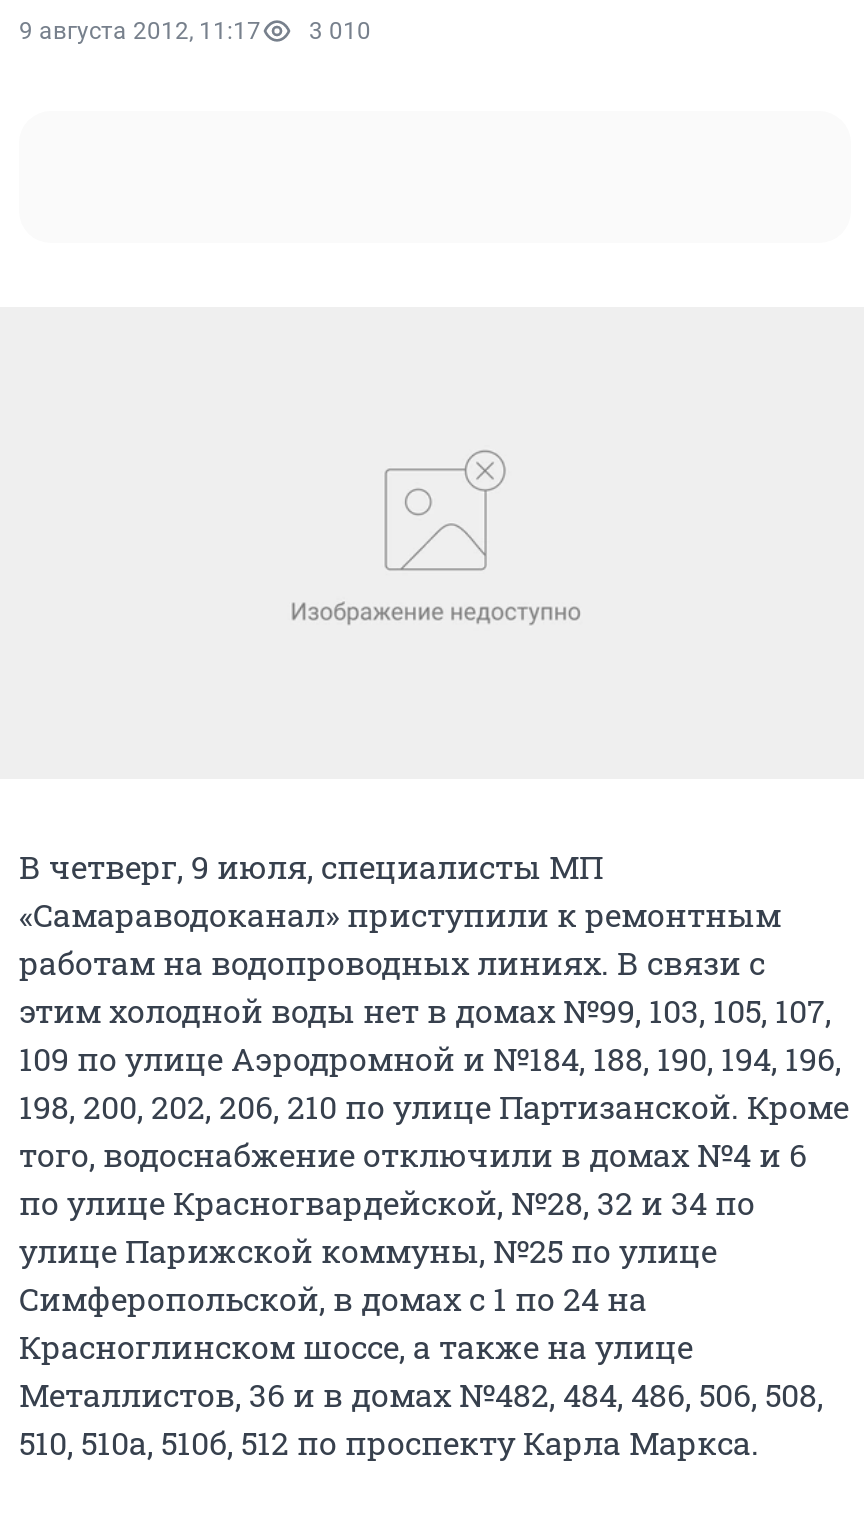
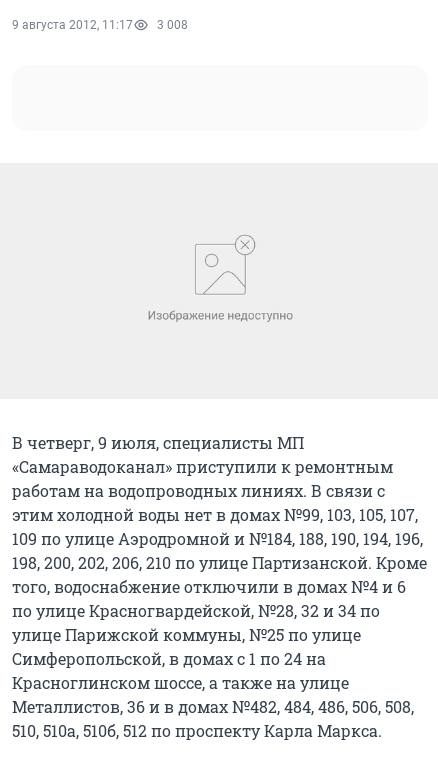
- 9 августа 2012, 11:17 3 010
+ 9 августа 2012, 11:17 3 008
